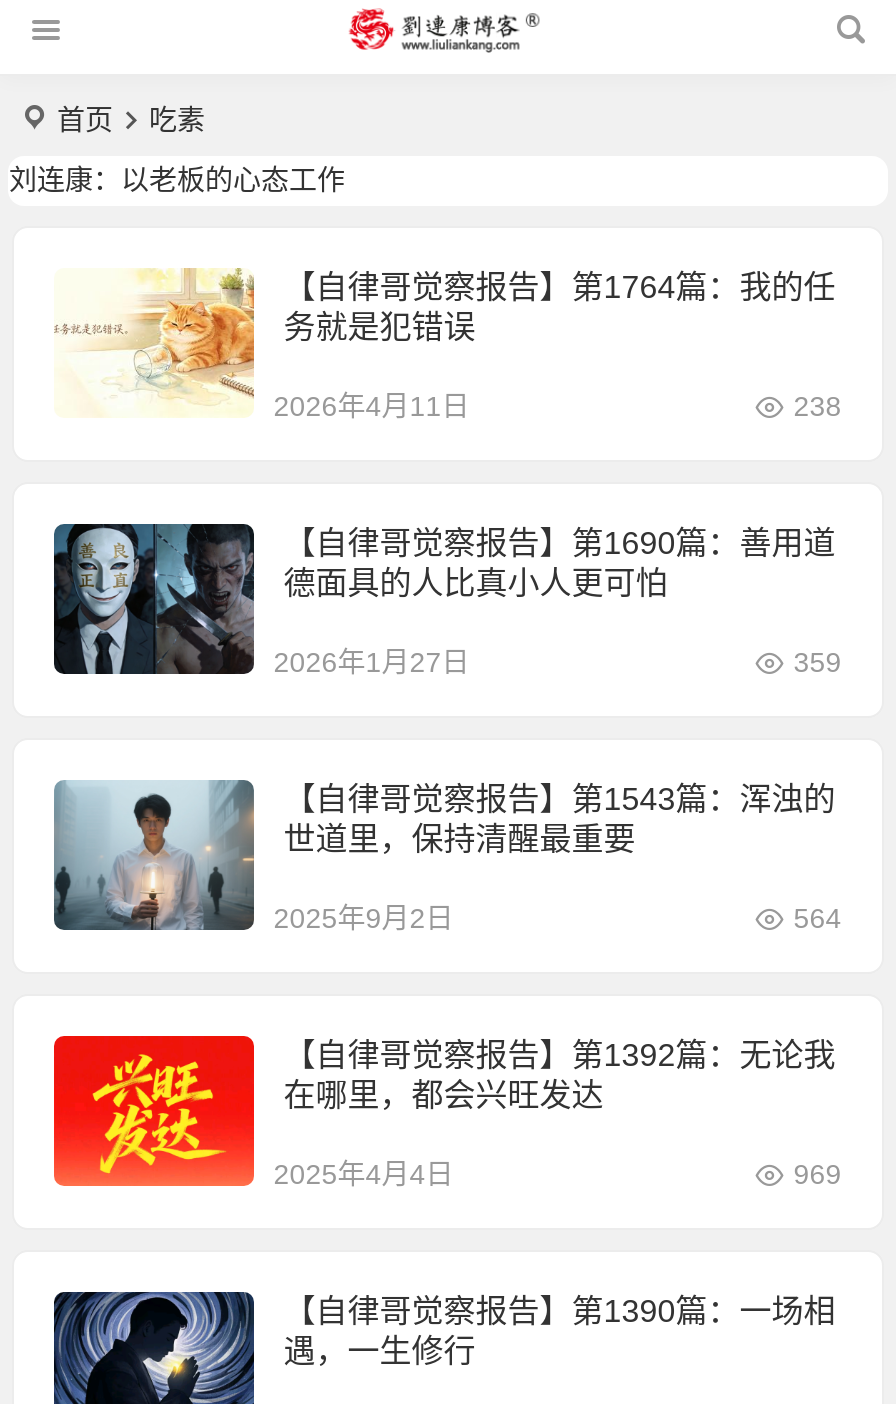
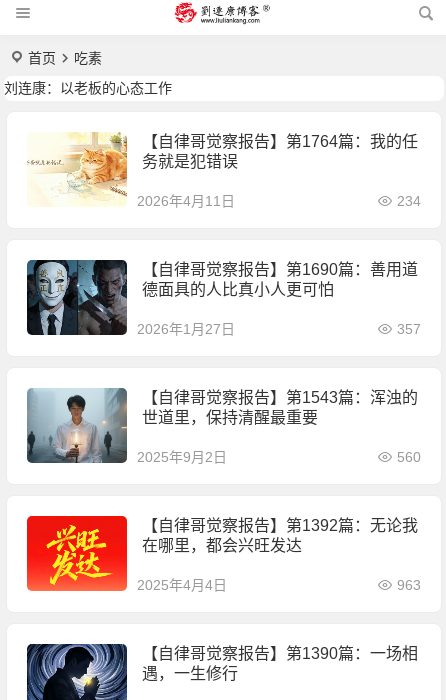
- 238
+ 234

- 359
+ 357

- 564
+ 560

- 969
+ 963
